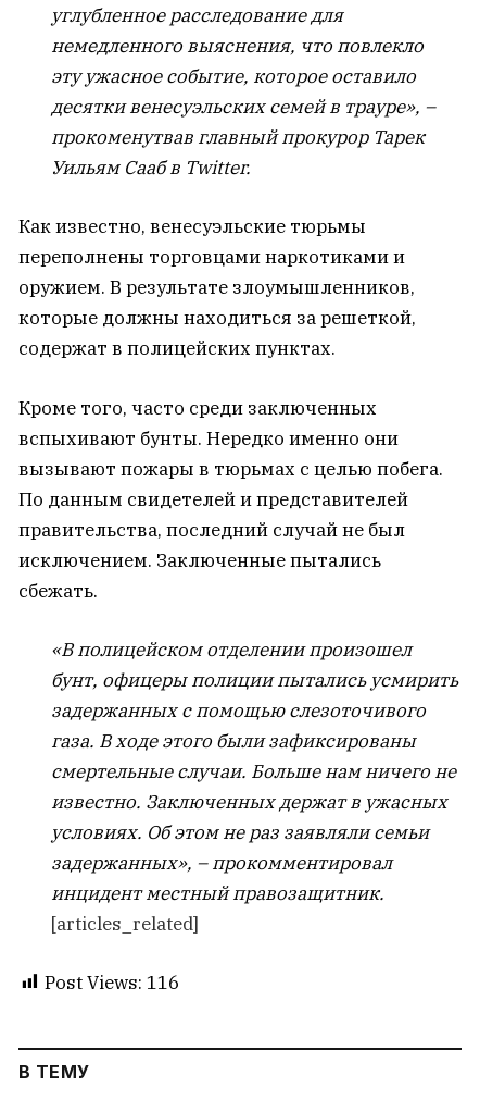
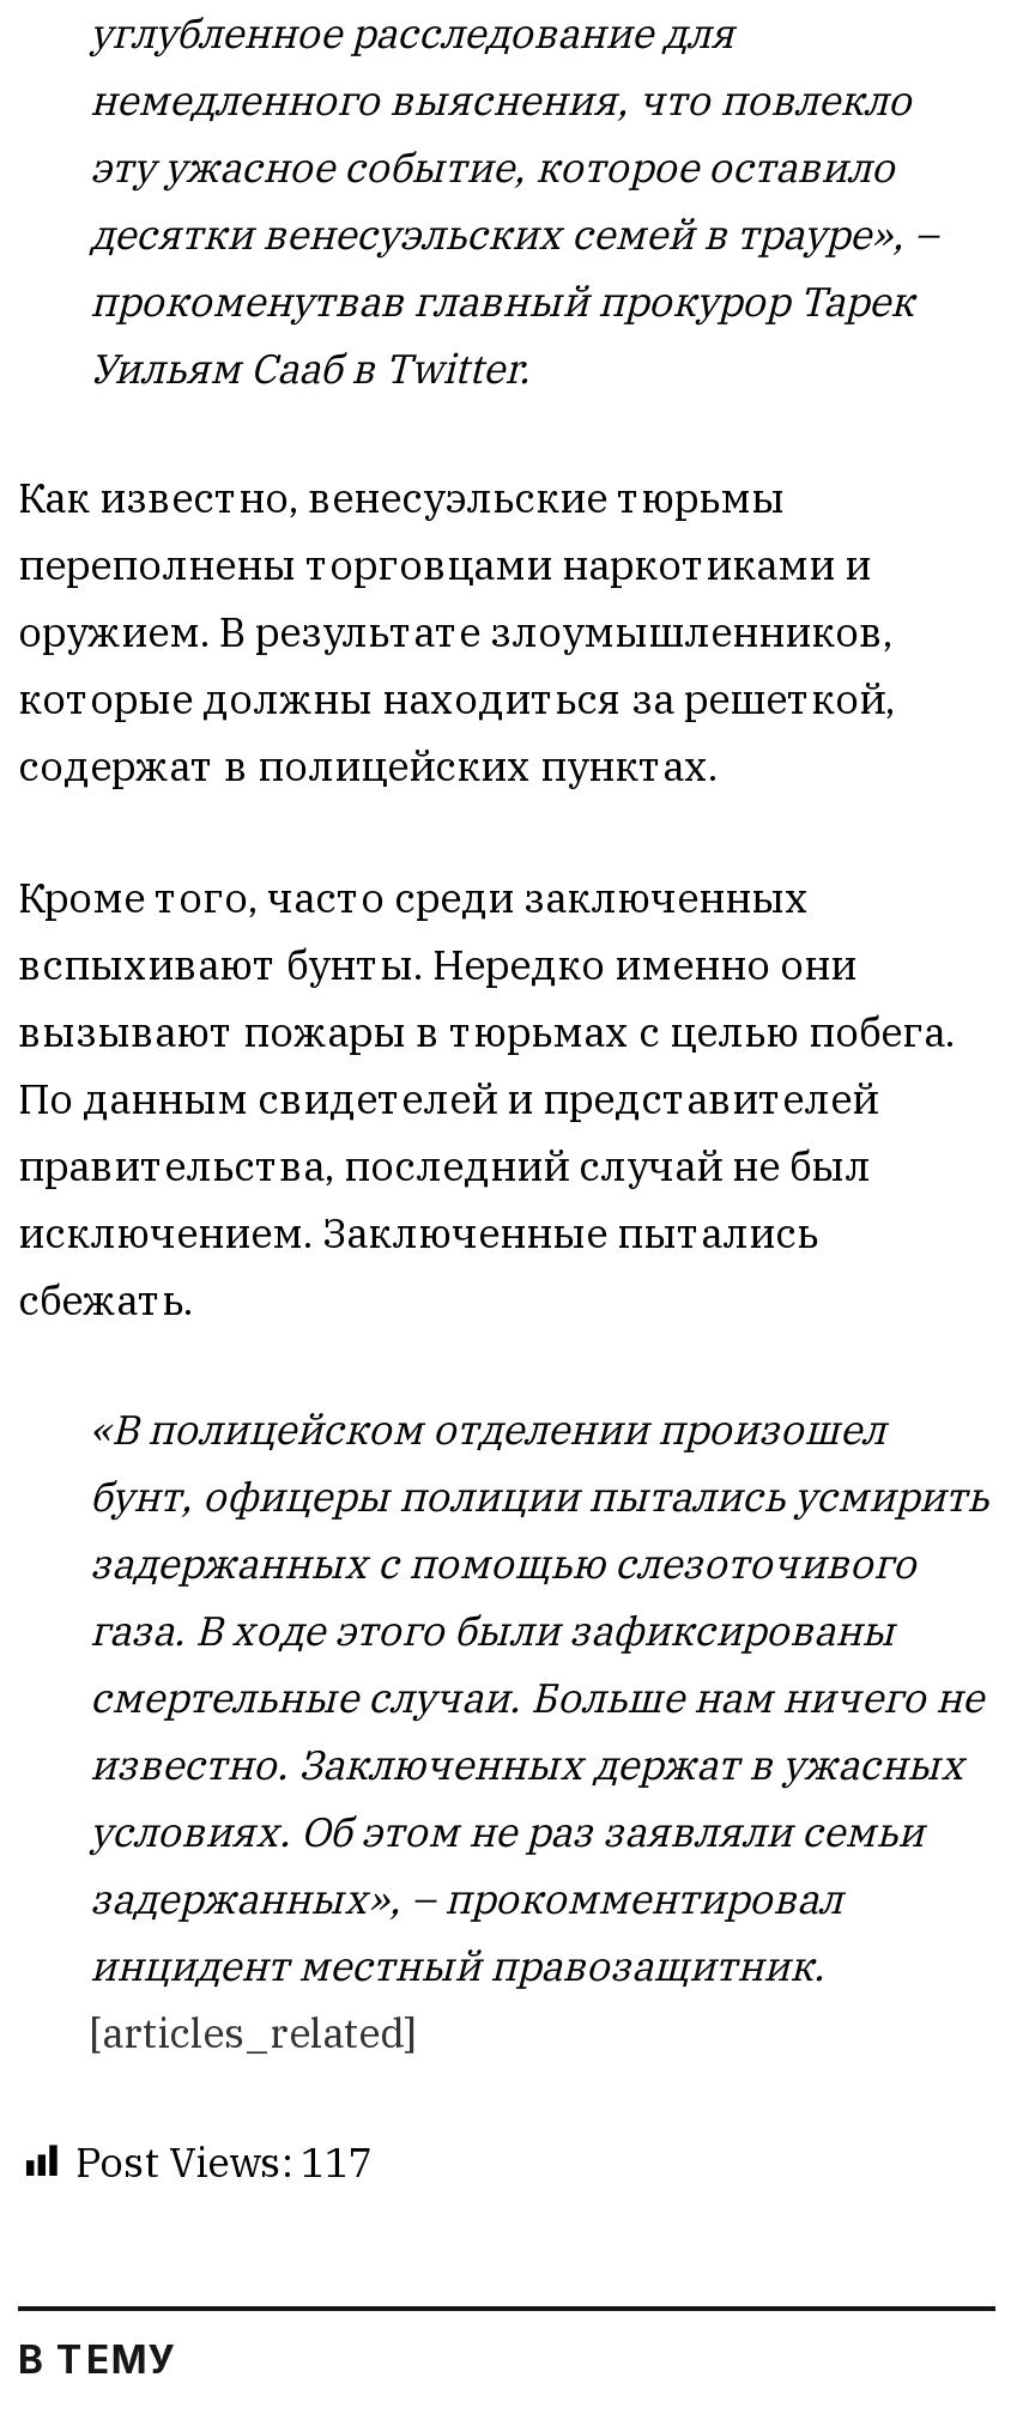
- Post Views: 116
+ Post Views: 117
